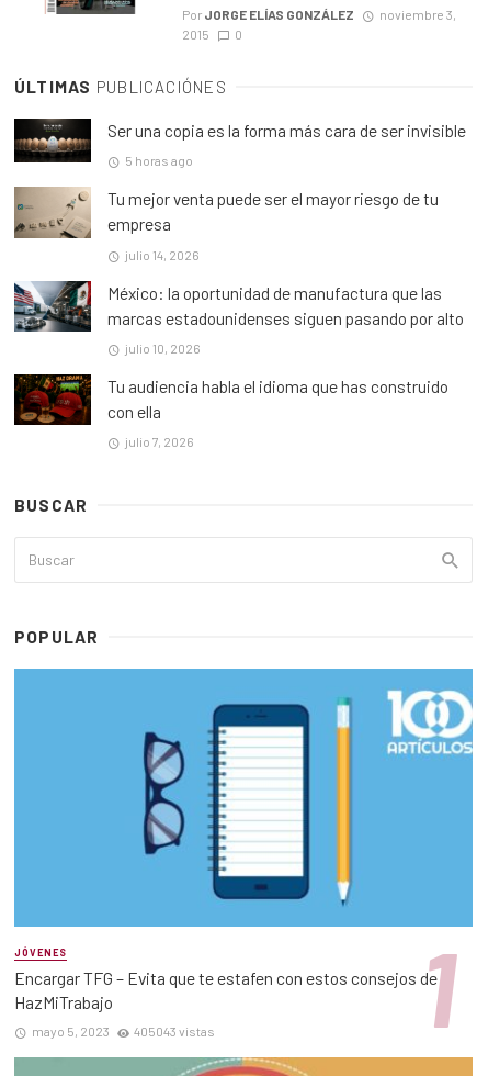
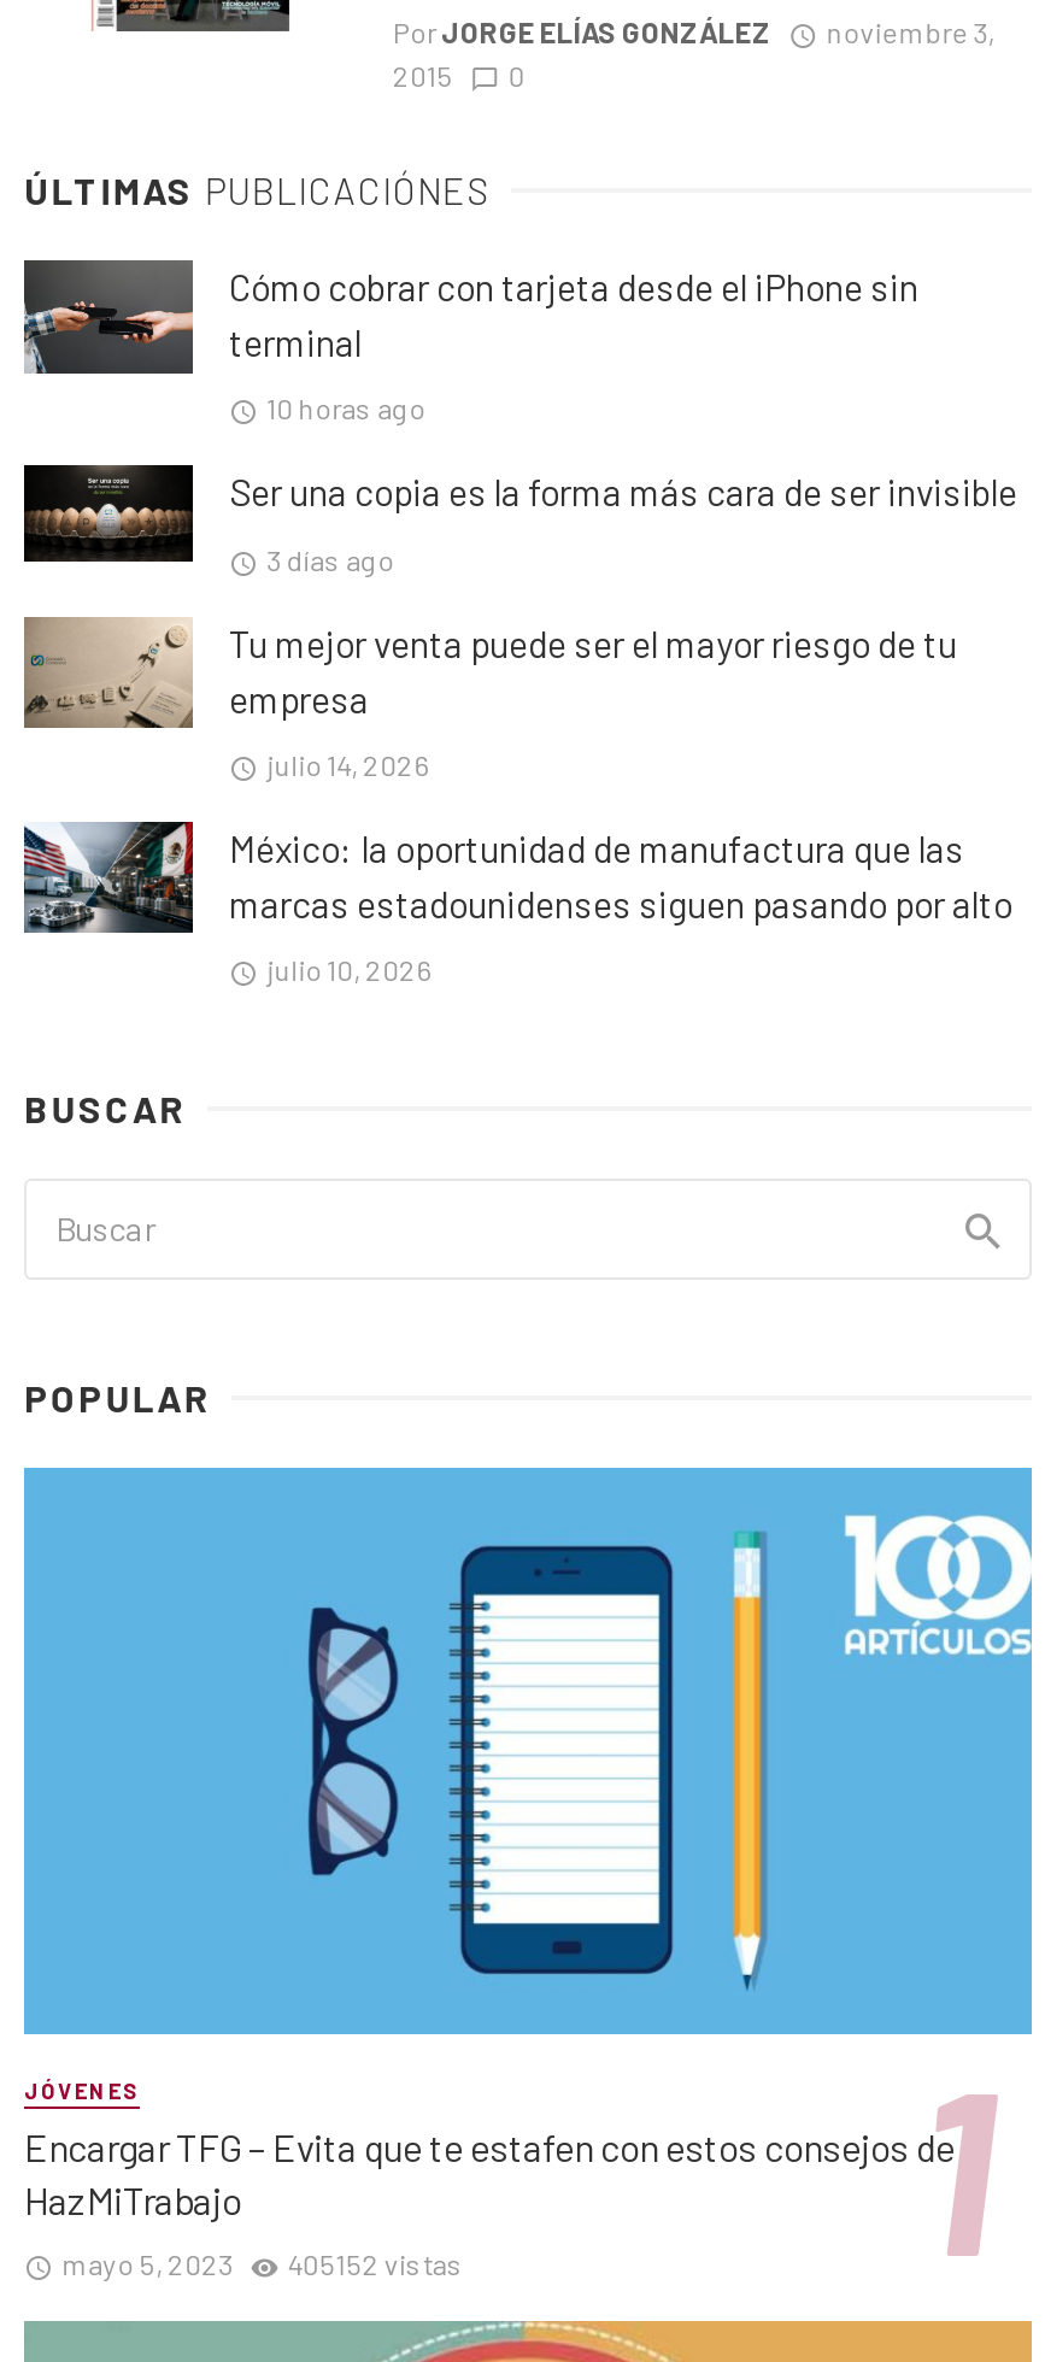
+ [image]
+ Cómo cobrar con tarjeta desde el iPhone sin
+ terminal
+ 10 horas ago

moved down: [image] | Ser una copia es la forma más cara de ser invisible

- 5 horas ago
+ 3 días ago

moved down: [image] | Tu mejor venta puede ser el mayor riesgo de tu | empresa | julio 14, 2026 | México: la oportunidad de manufactura que las | marcas estadounidenses siguen pasando por alto | julio 10, 2026

- [image]
- Tu audiencia habla el idioma que has construido
- con ella
- julio 7, 2026

- mayo 5, 2023 405043 vistas
+ mayo 5, 2023 405152 vistas
